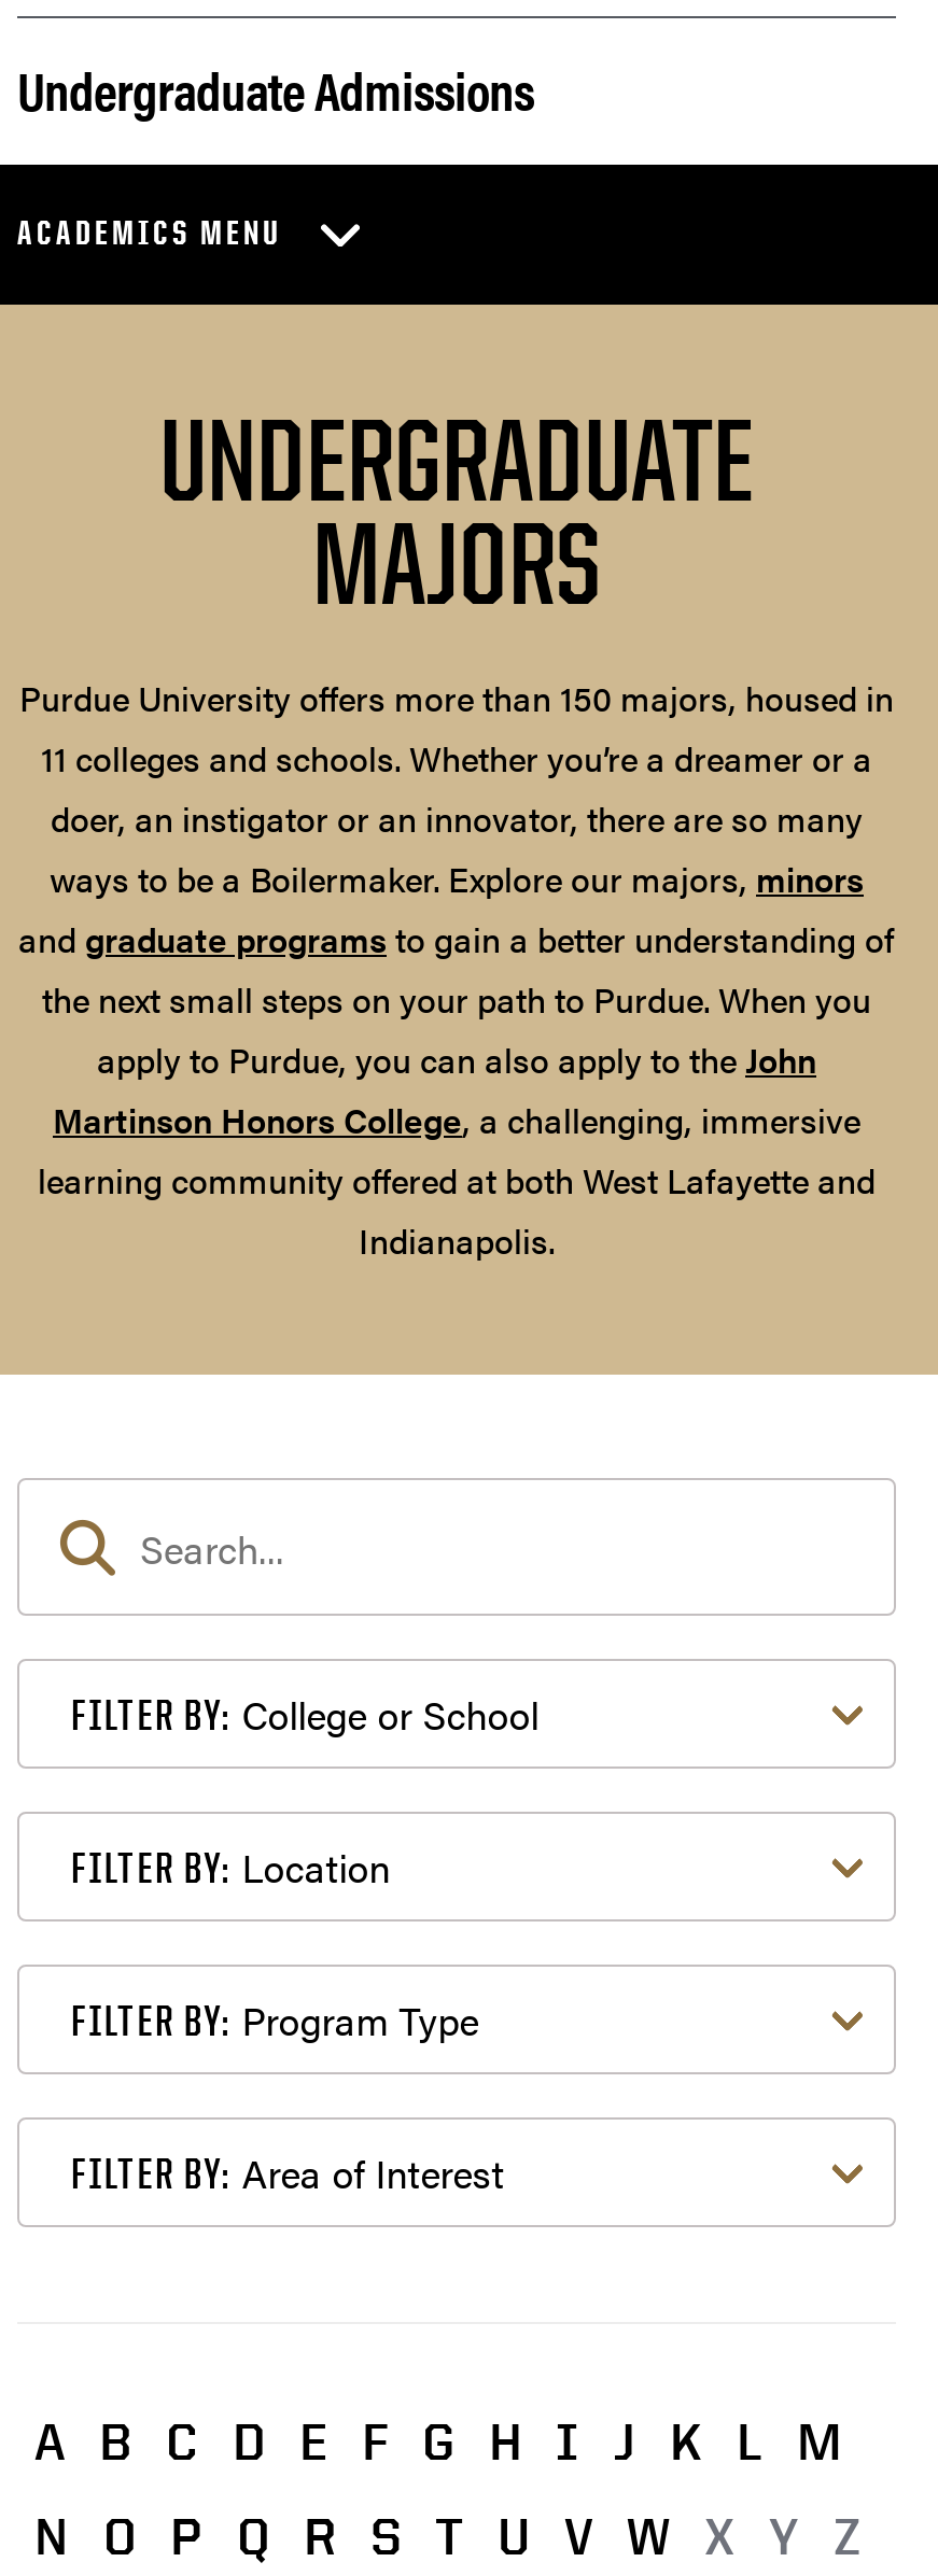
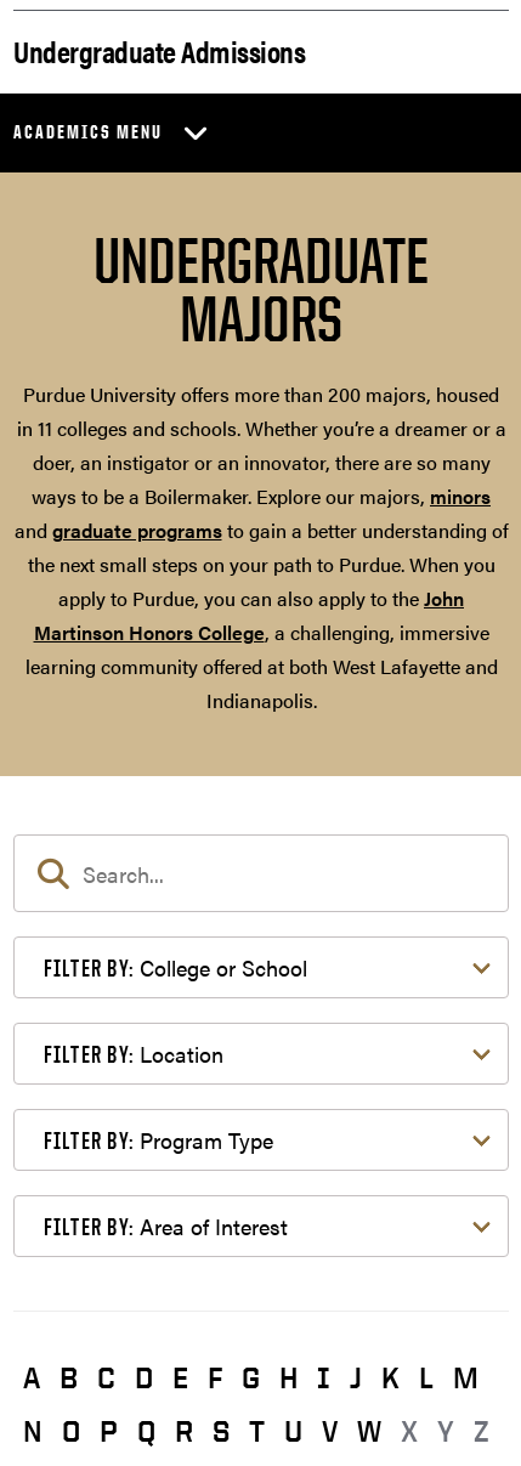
- Purdue University offers more than 150 majors, housed in
- 11 colleges and schools. Whether you’re a dreamer or a
+ Purdue University offers more than 200 majors, housed
+ in 11 colleges and schools. Whether you’re a dreamer or a
